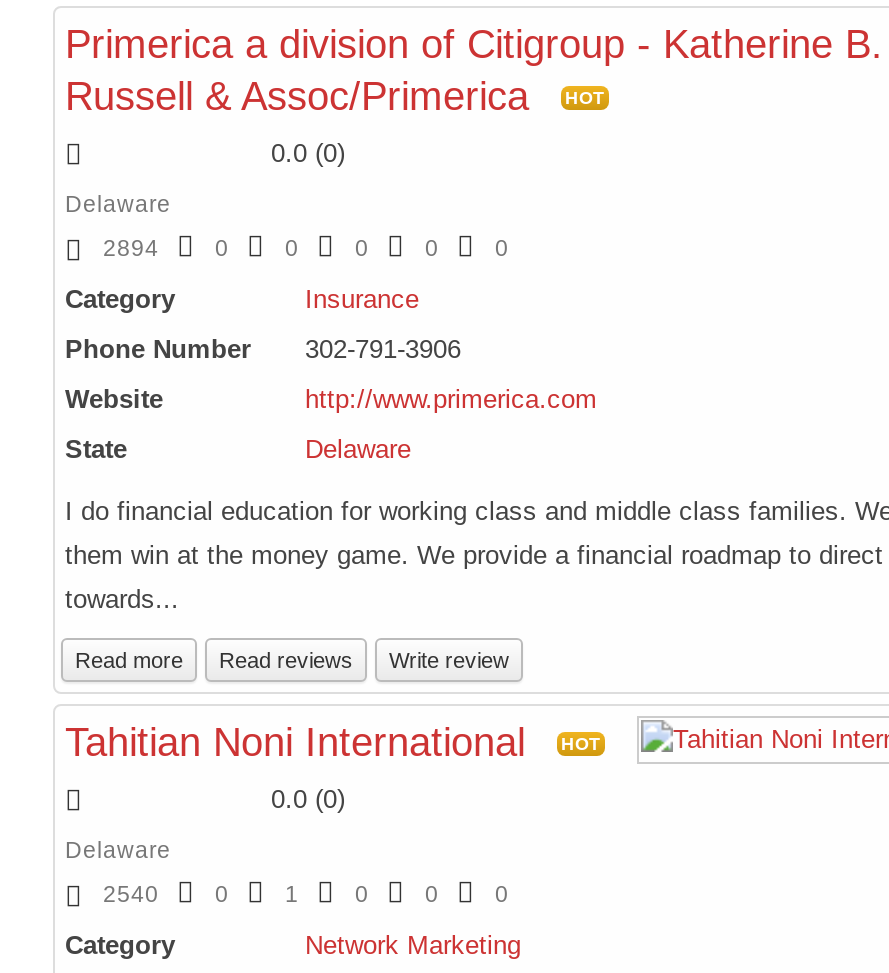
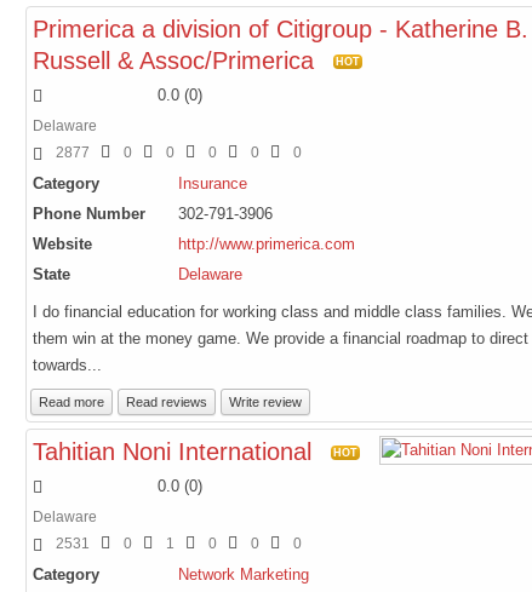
- 2894
+ 2877

- 2540
+ 2531
